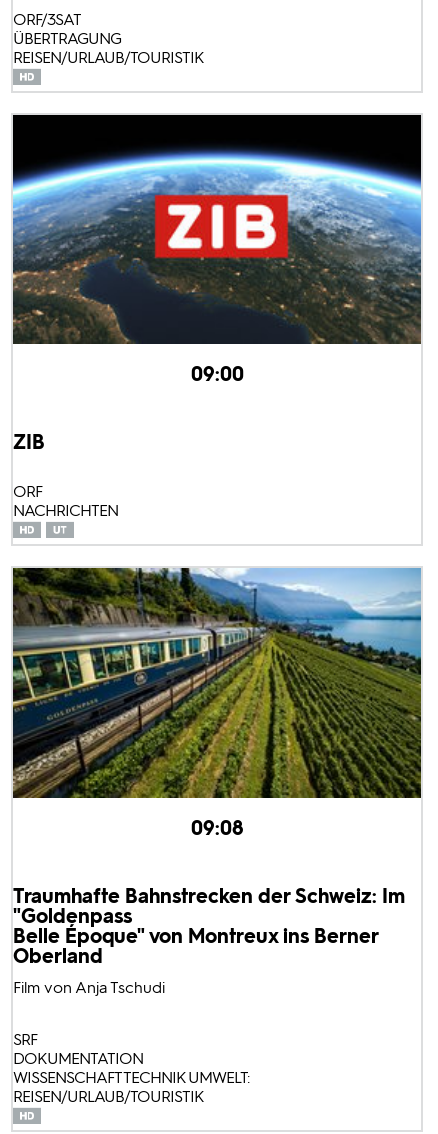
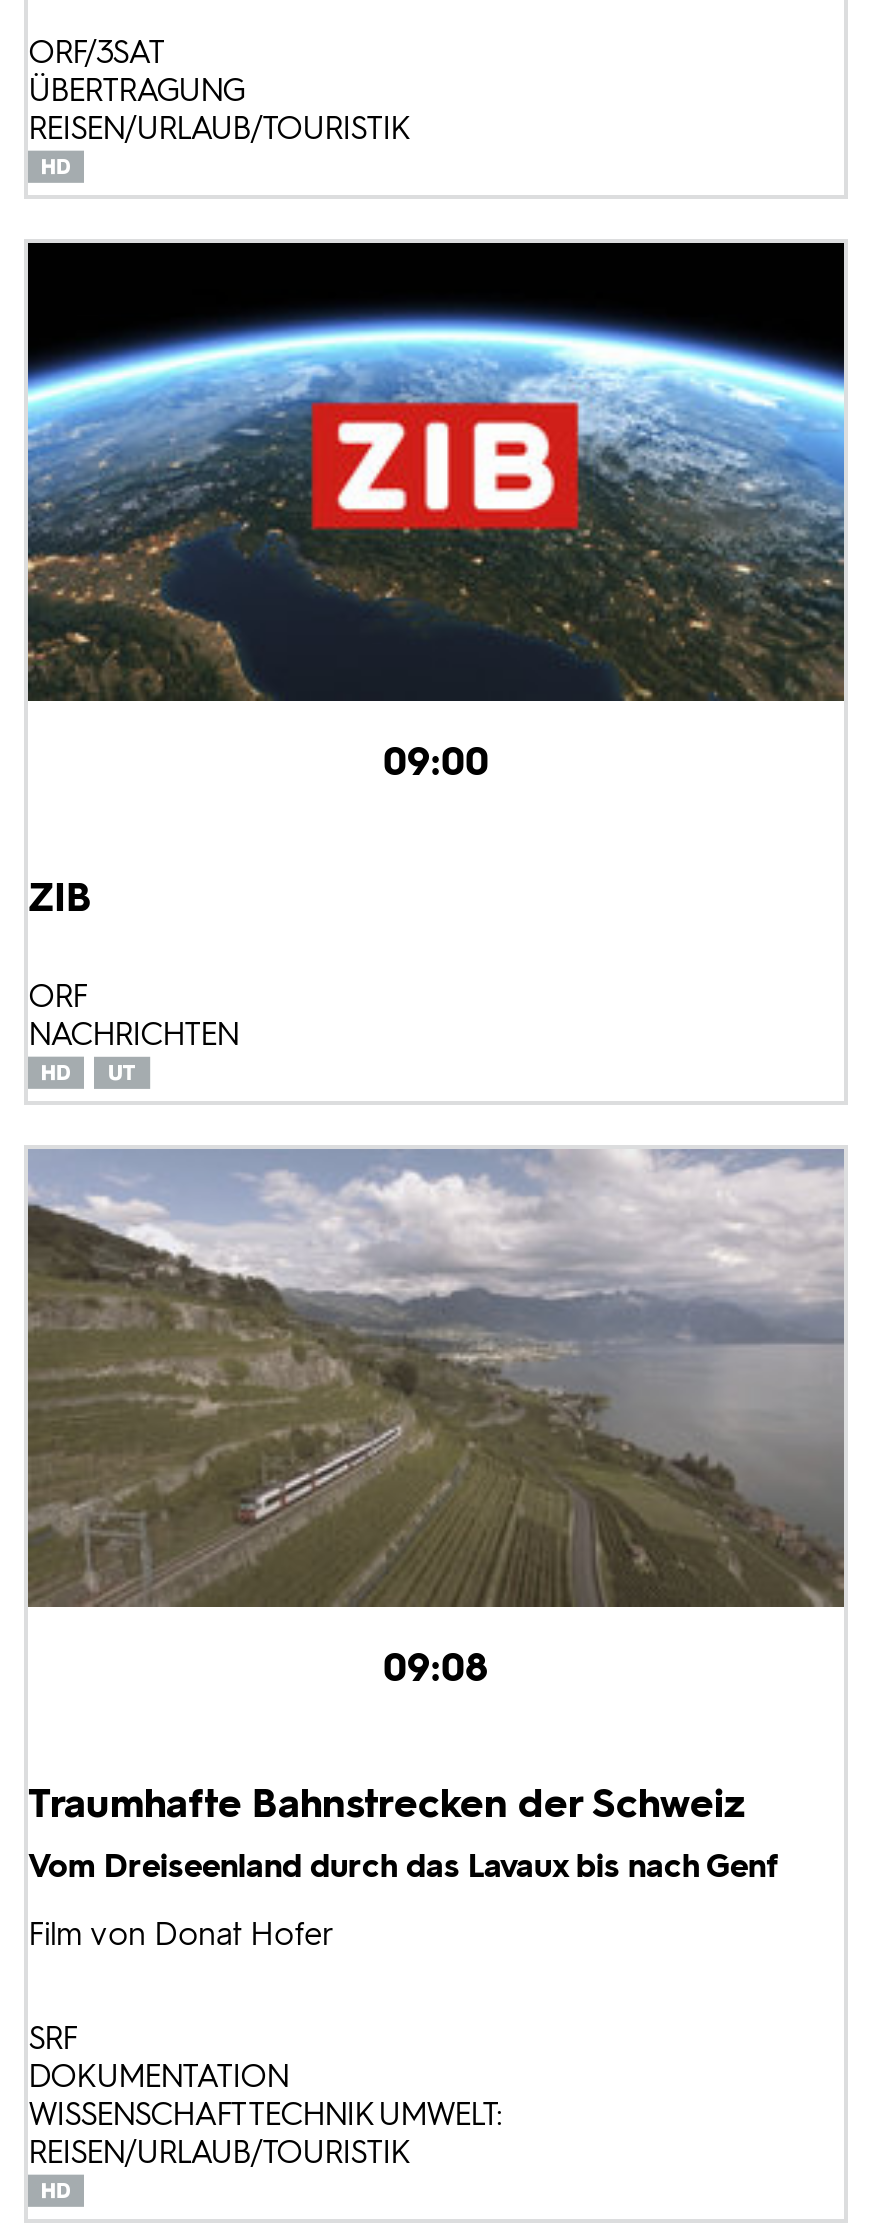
- [image]
+ [image]

- Traumhafte Bahnstrecken der Schweiz: Im
- "Goldenpass
- Belle Époque" von Montreux ins Berner
- Oberland
- Film von Anja Tschudi
+ Traumhafte Bahnstrecken der Schweiz
+ Vom Dreiseenland durch das Lavaux bis nach Genf
+ Film von Donat Hofer
